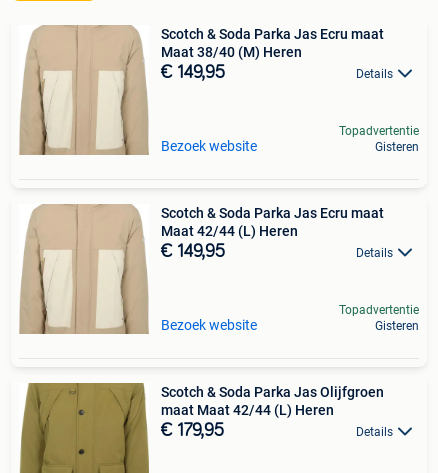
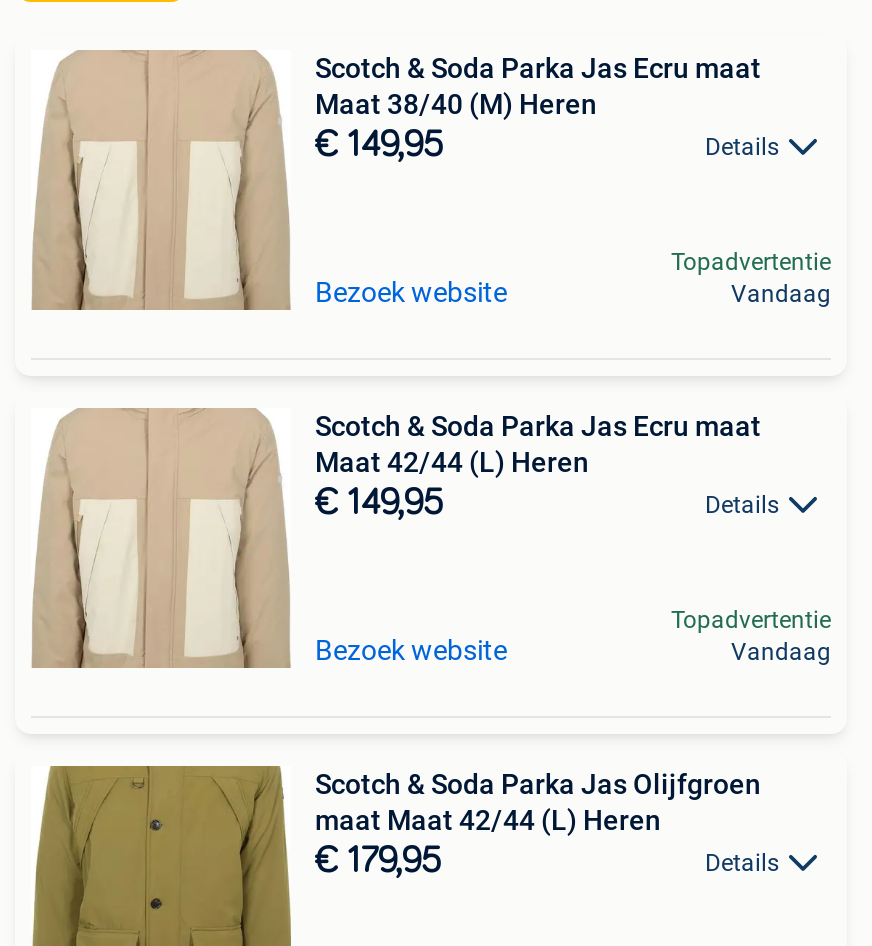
- Gisteren
+ Vandaag

- Gisteren
+ Vandaag
